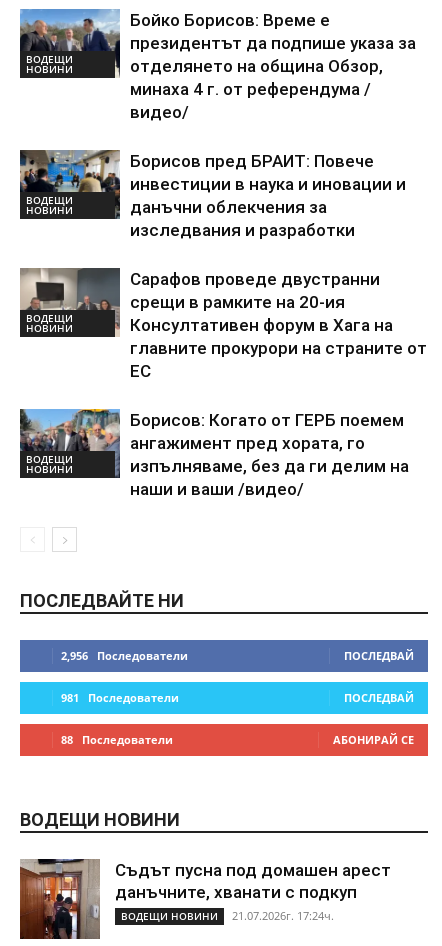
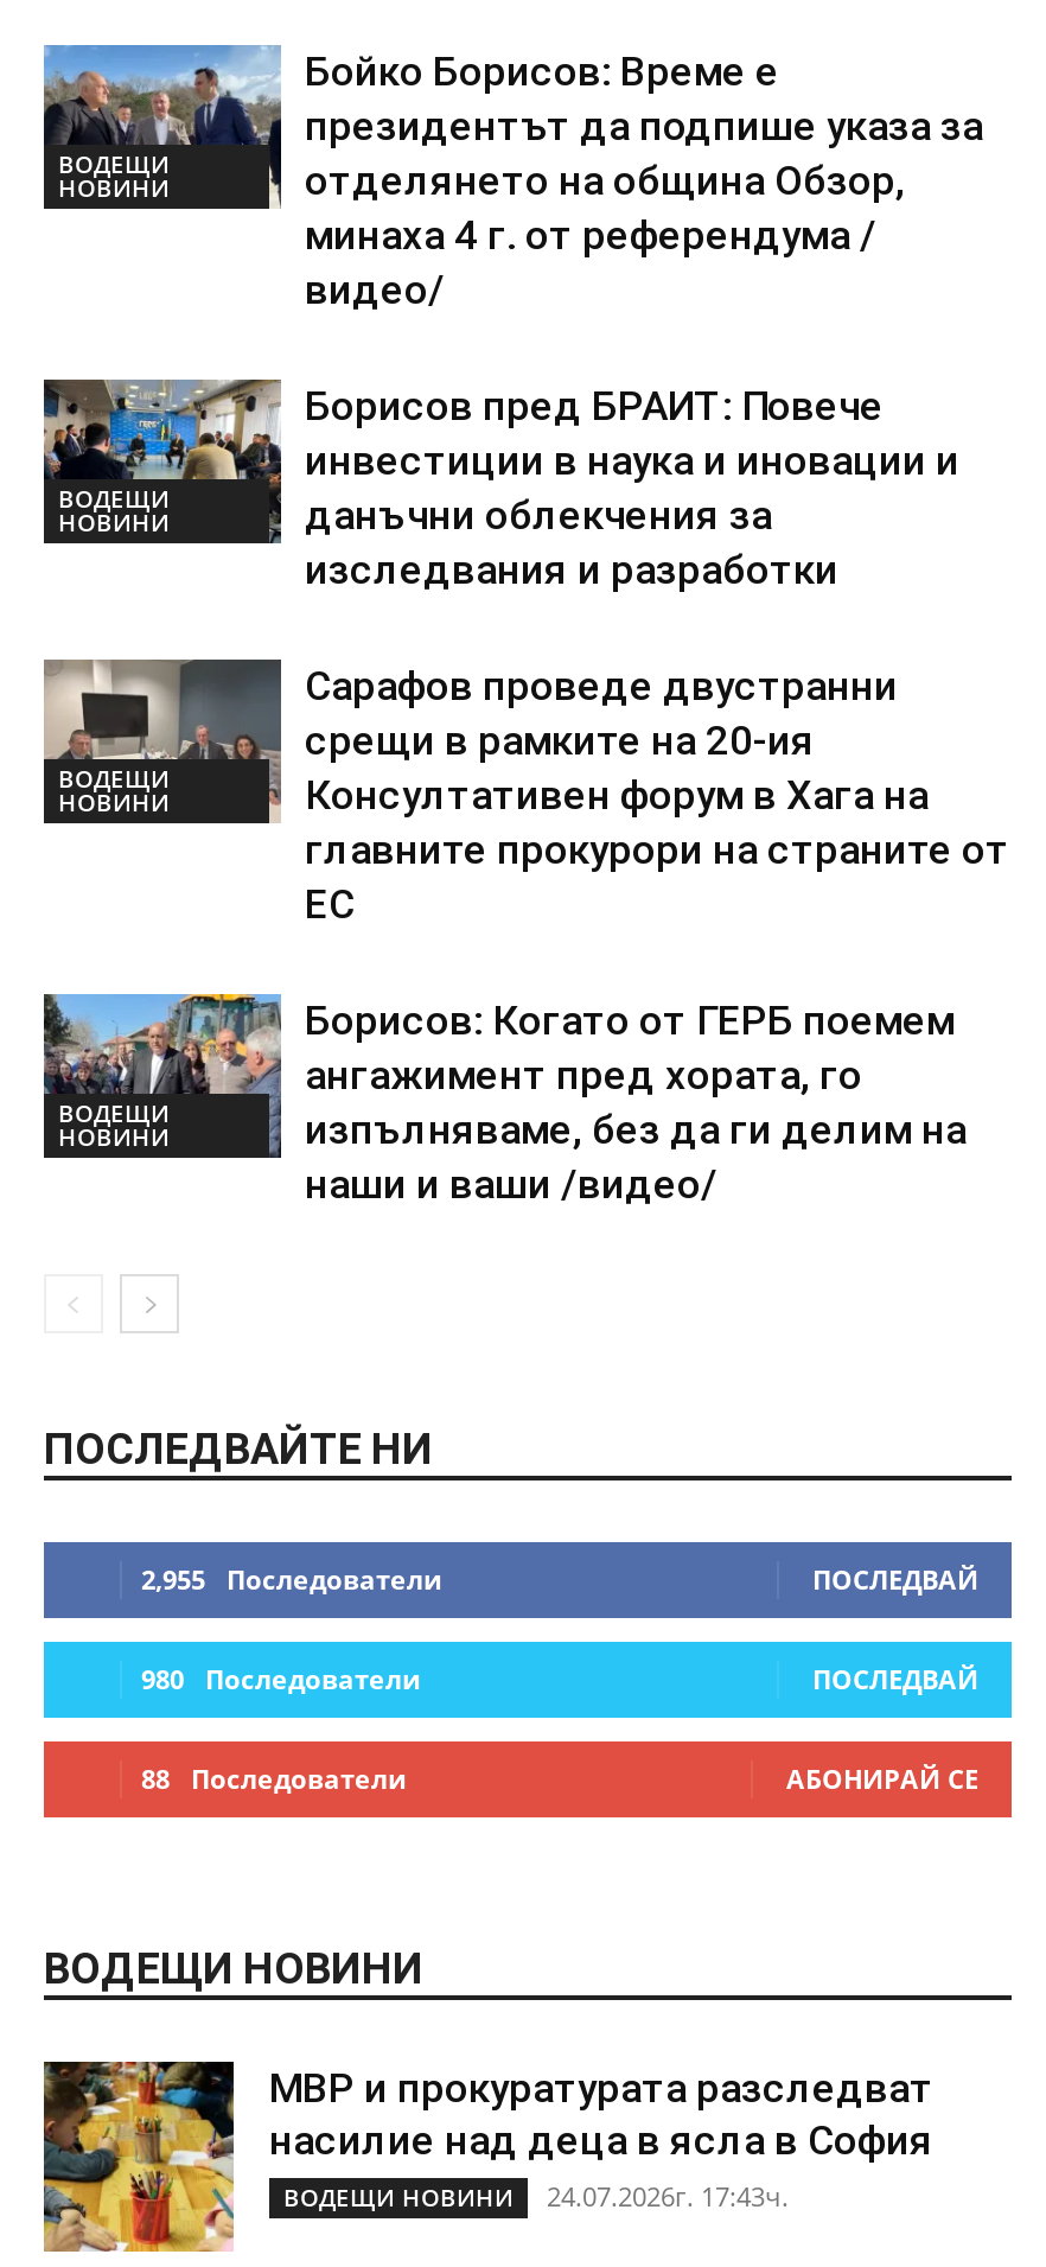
- 2,956 Последователи
+ 2,955 Последователи

- 981 Последователи
+ 980 Последователи

- [image]
- Съдът пусна под домашен арест
- данъчните, хванати с подкуп
+ [image]
+ МВР и прокуратурата разследват
+ насилие над деца в ясла в София

- ВОДЕЩИ НОВИНИ 21.07.2026г. 17:24ч.
+ ВОДЕЩИ НОВИНИ 24.07.2026г. 17:43ч.
